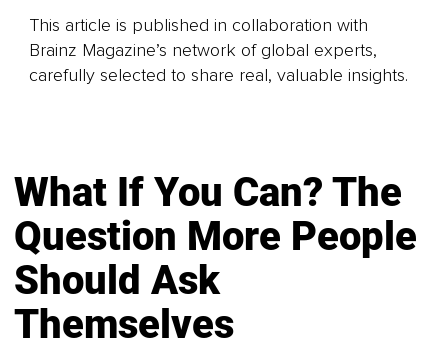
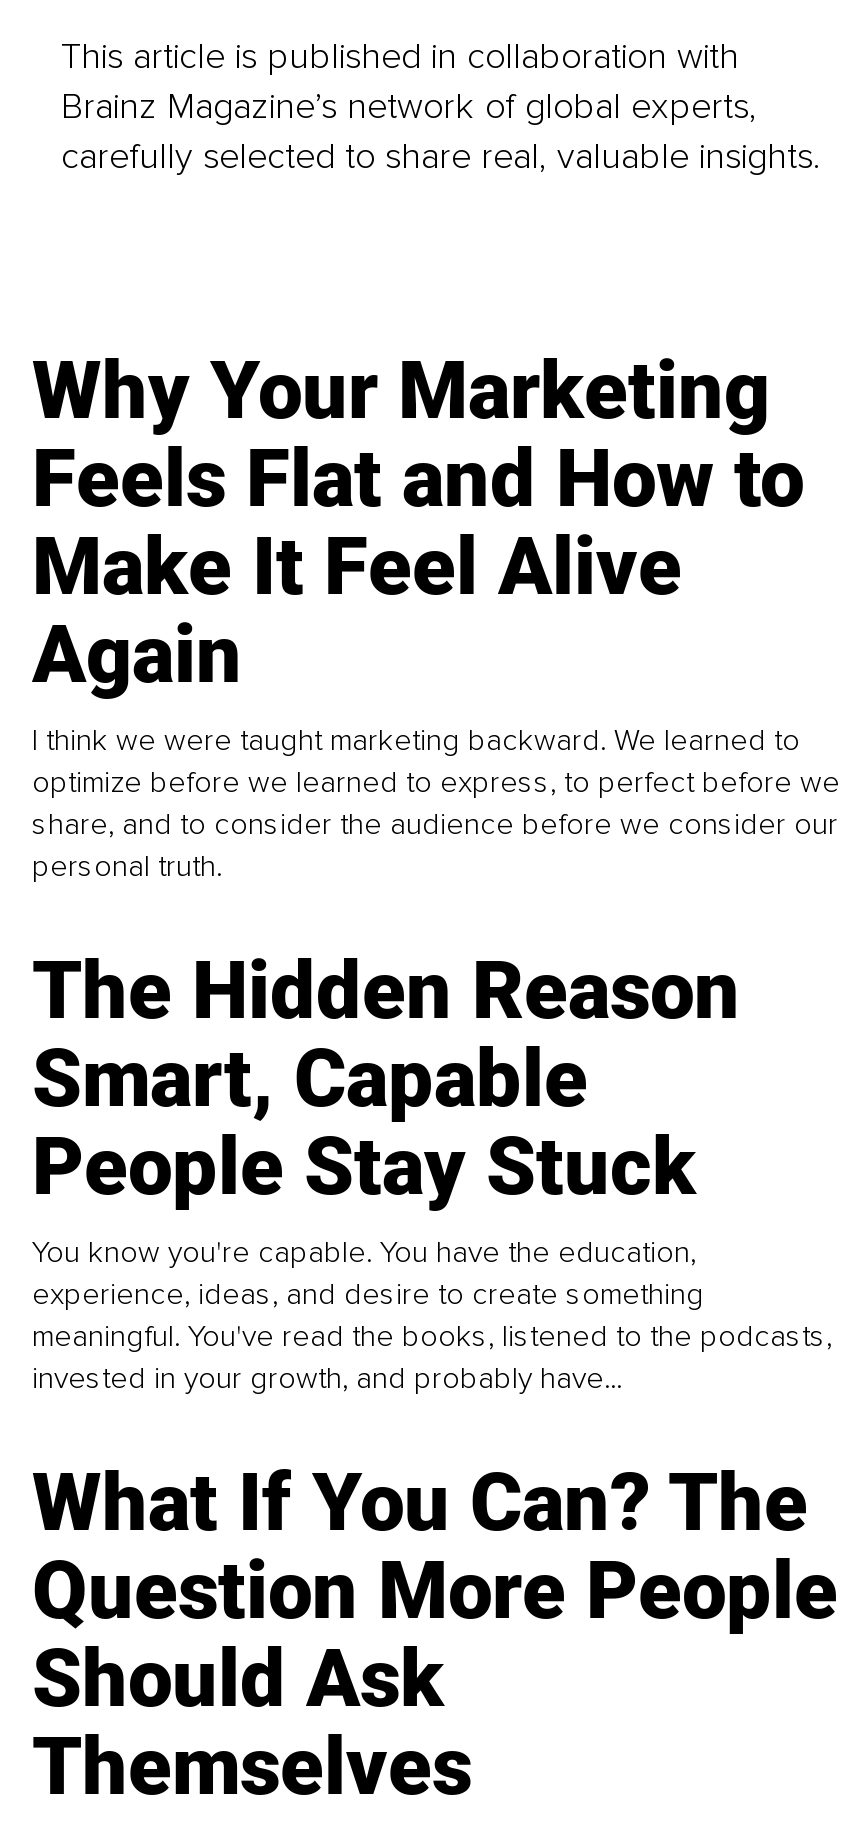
+ Why Your Marketing
+ Feels Flat and How to
+ Make It Feel Alive
+ Again
+ I think we were taught marketing backward. We learned to
+ optimize before we learned to express, to perfect before we
+ share, and to consider the audience before we consider our
+ personal truth.
+ The Hidden Reason
+ Smart, Capable
+ People Stay Stuck
+ You know you're capable. You have the education,
+ experience, ideas, and desire to create something
+ meaningful. You've read the books, listened to the podcasts,
+ invested in your growth, and probably have...
